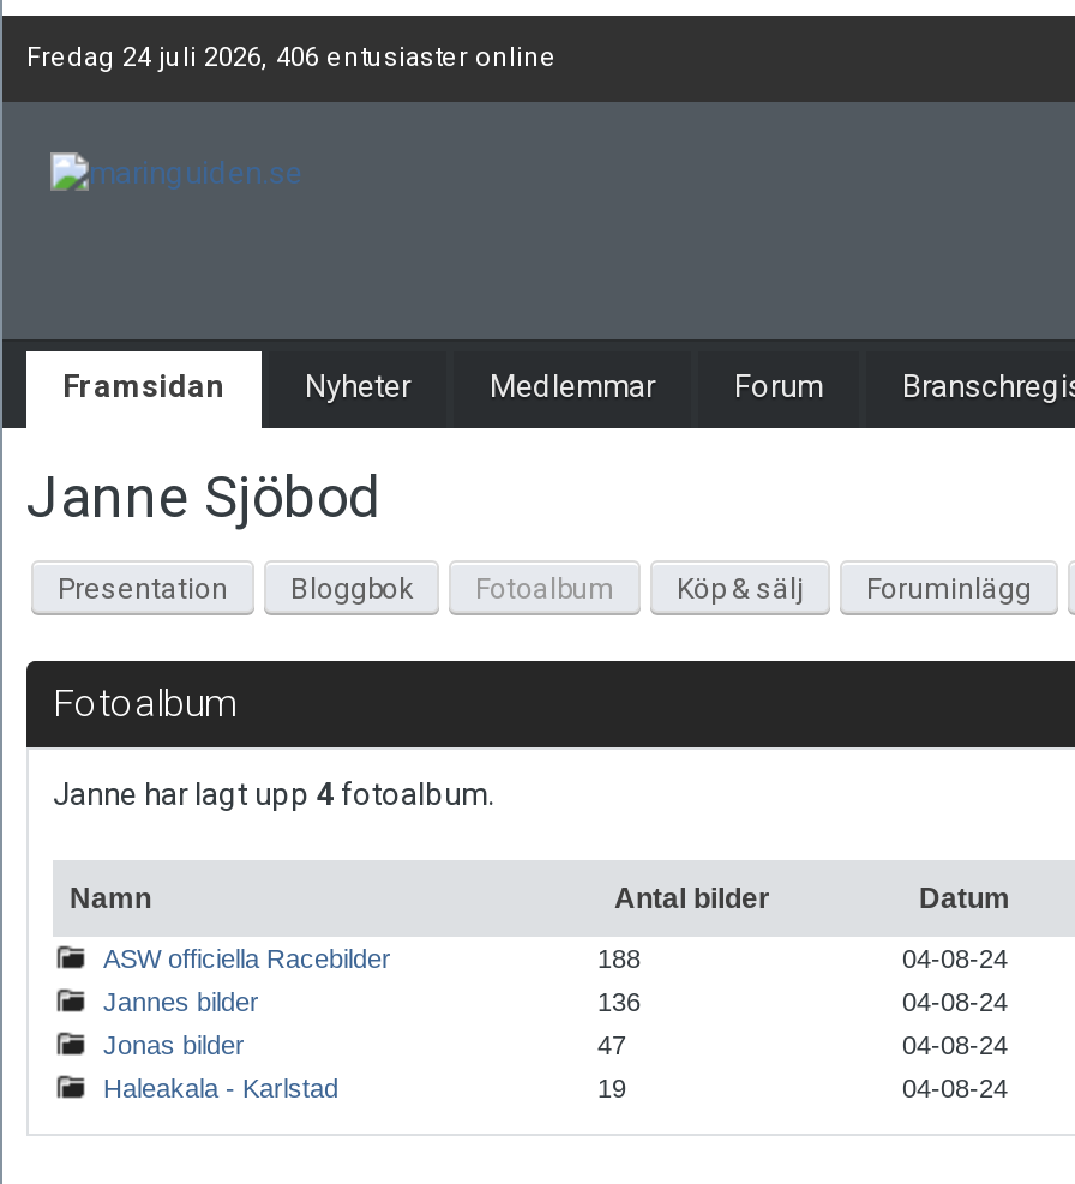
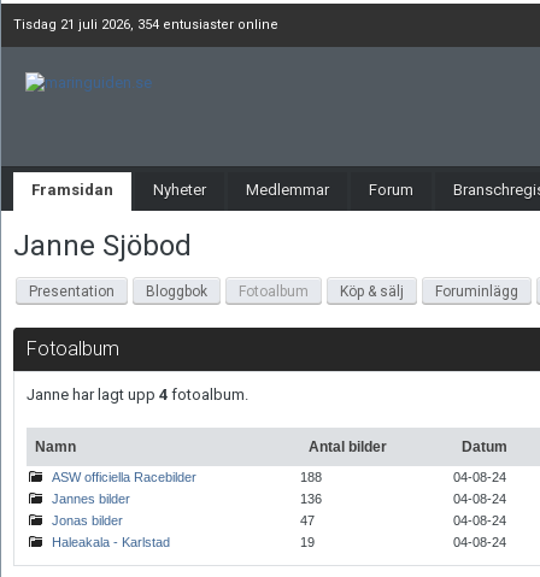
- Fredag 24 juli 2026, 406 entusiaster online
+ Tisdag 21 juli 2026, 354 entusiaster online
